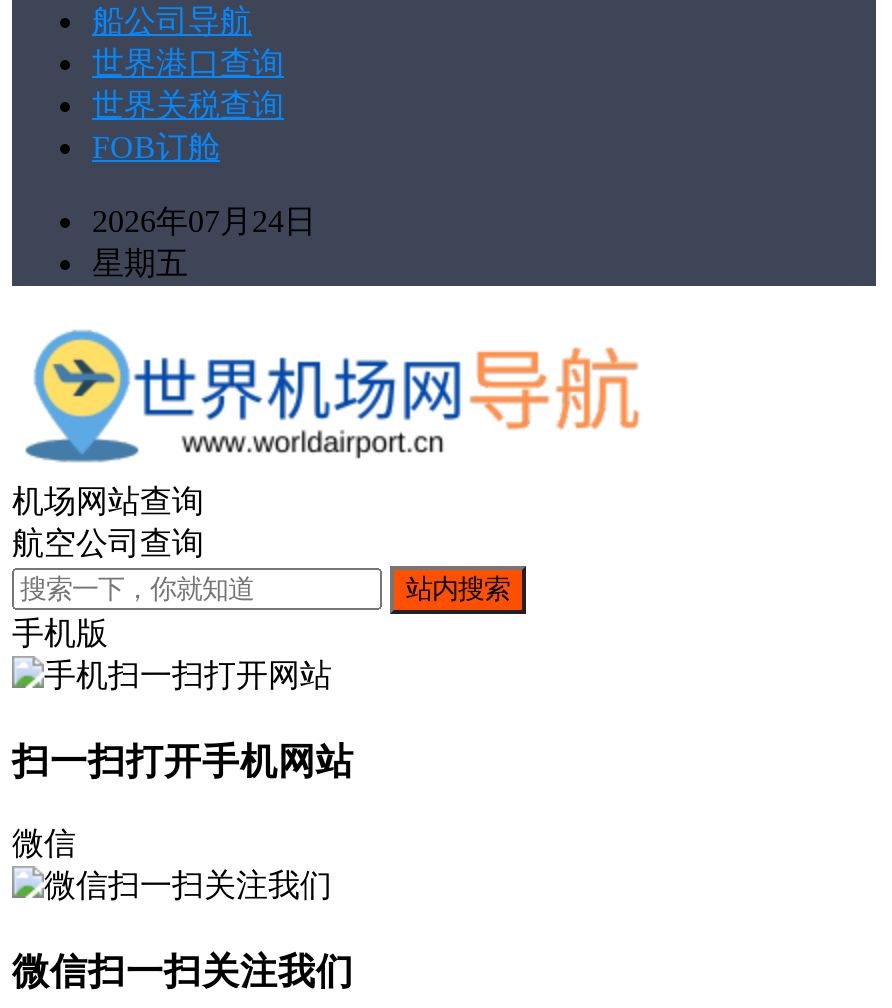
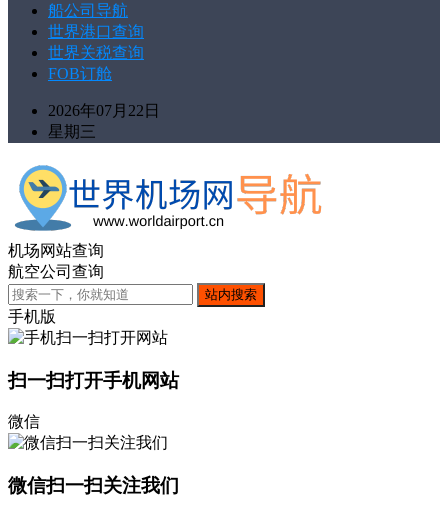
- 2026年07月24日
+ 2026年07月22日

- 星期五
+ 星期三
